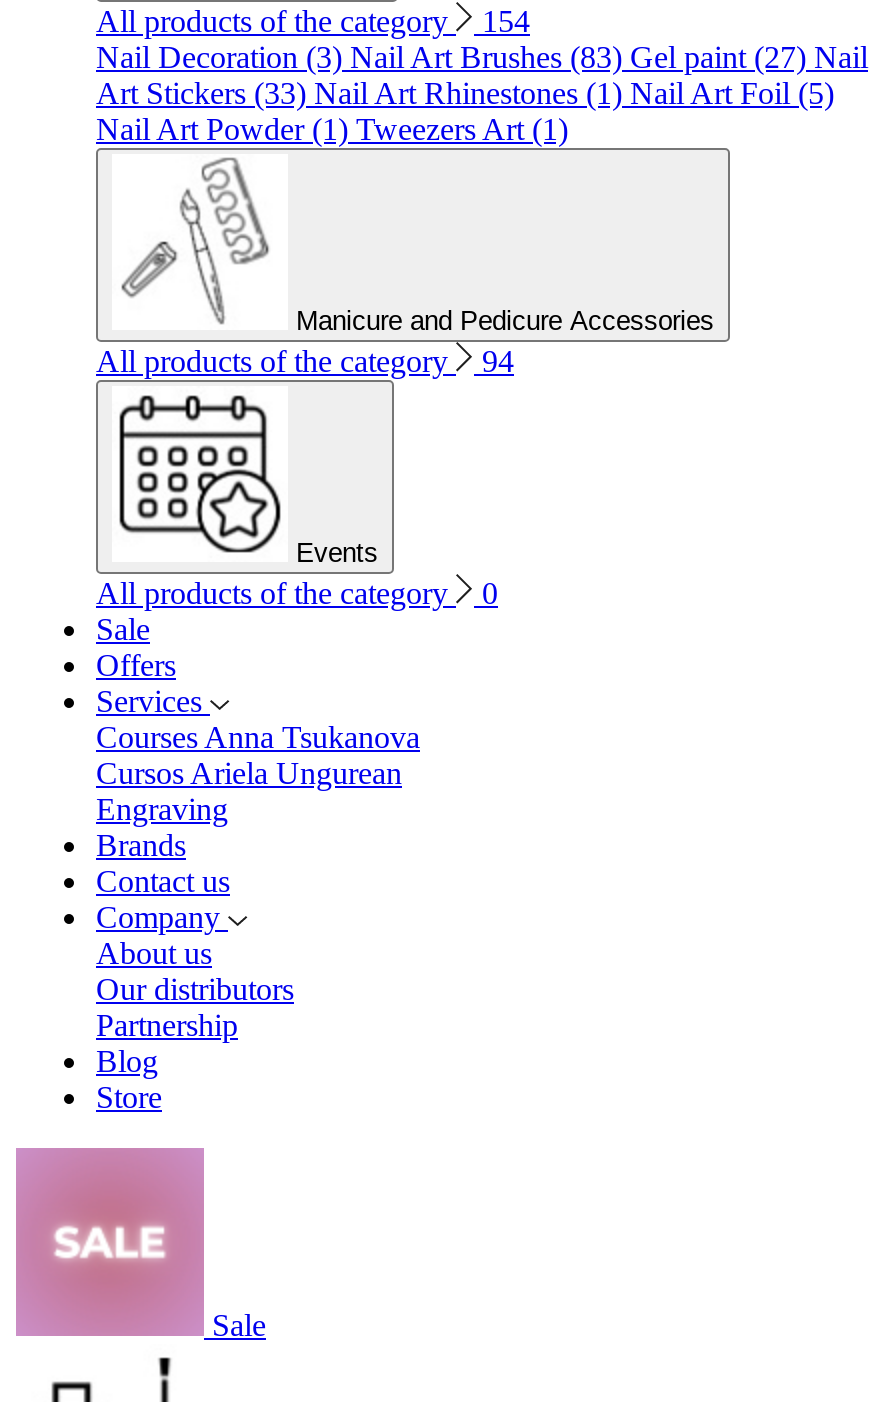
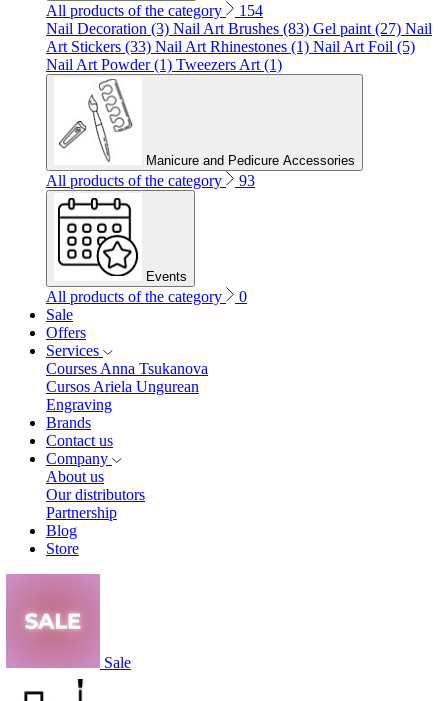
- All products of the category 94
+ All products of the category 93
